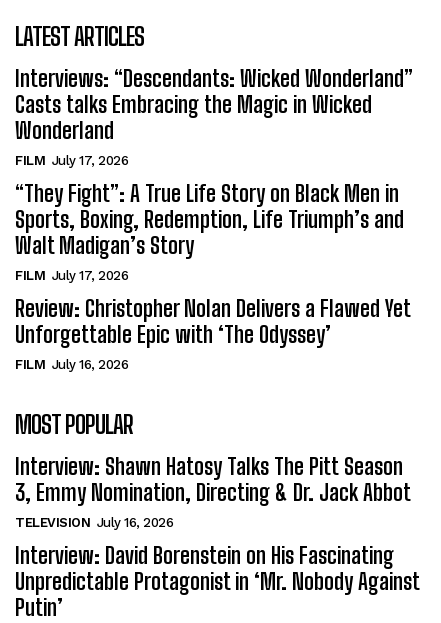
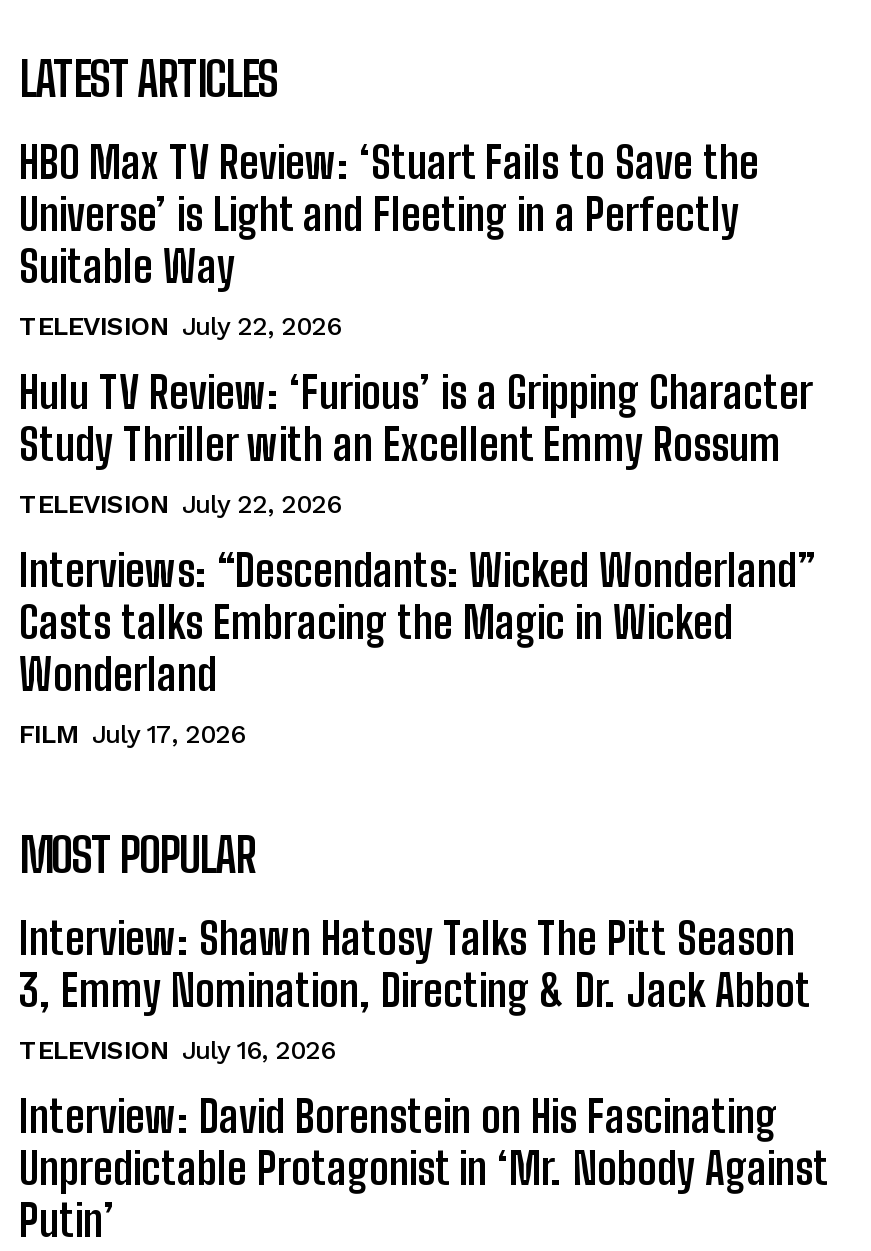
+ HBO Max TV Review: ‘Stuart Fails to Save the
+ Universe’ is Light and Fleeting in a Perfectly
+ Suitable Way
+ TELEVISION July 22, 2026
+ Hulu TV Review: ‘Furious’ is a Gripping Character
+ Study Thriller with an Excellent Emmy Rossum
+ TELEVISION July 22, 2026

moved down: Interviews: “Descendants: Wicked Wonderland” | Casts talks Embracing the Magic in Wicked | Wonderland | FILM July 17, 2026

- “They Fight”: A True Life Story on Black Men in
- Sports, Boxing, Redemption, Life Triumph’s and
- Walt Madigan’s Story
- FILM July 17, 2026
- Review: Christopher Nolan Delivers a Flawed Yet
- Unforgettable Epic with ‘The Odyssey’
- FILM July 16, 2026
